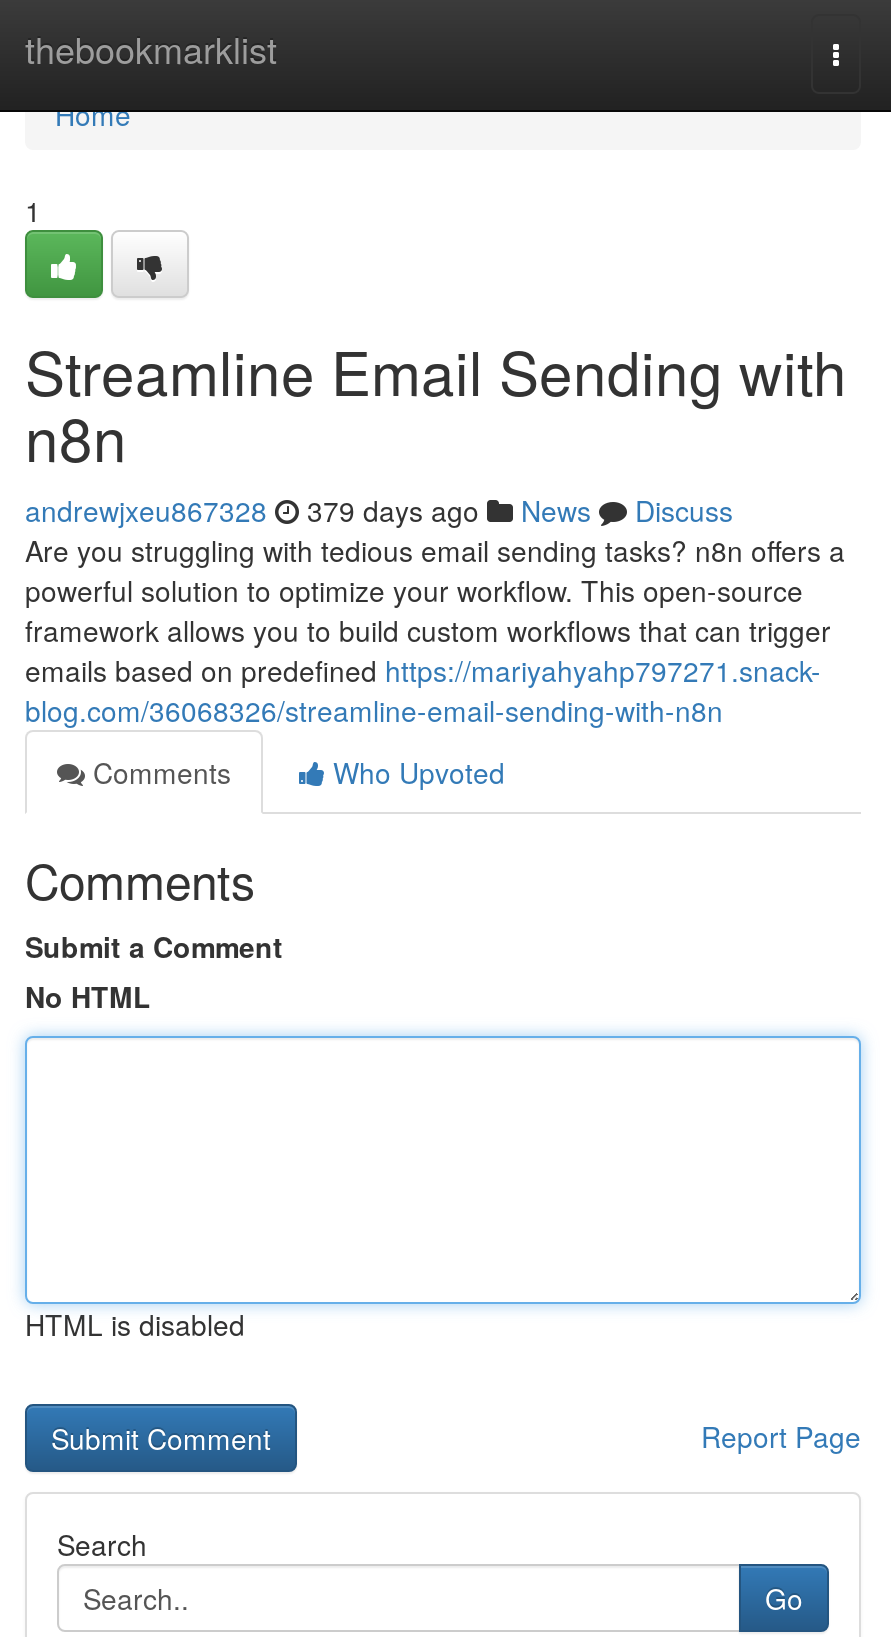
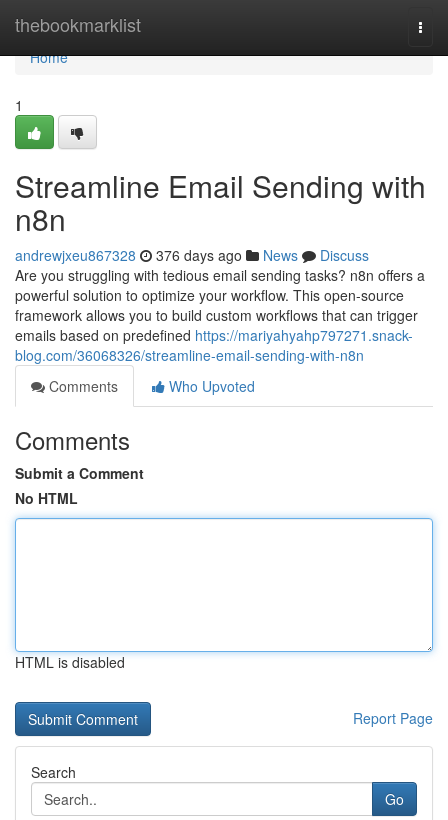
- andrewjxeu867328 379 days ago News Discuss
+ andrewjxeu867328 376 days ago News Discuss
